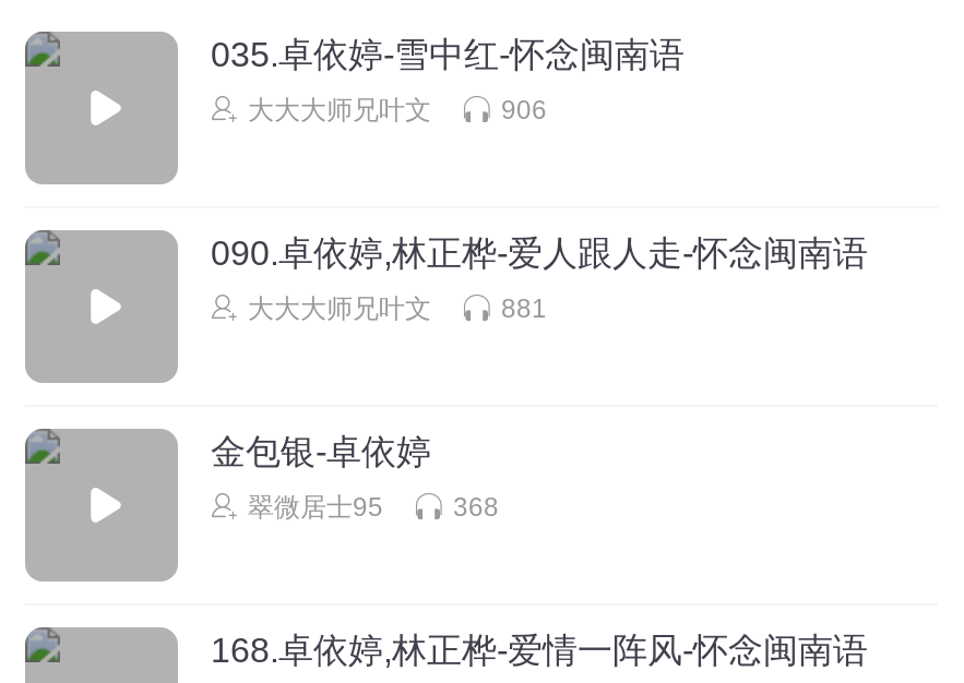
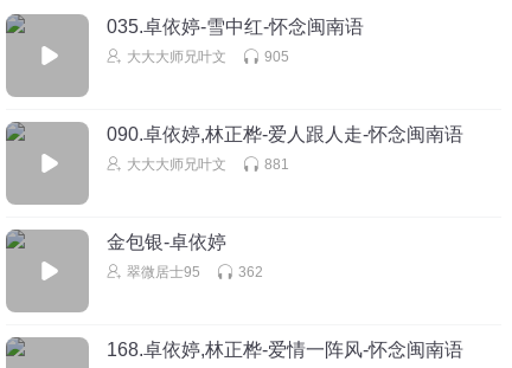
- 906
+ 905

- 368
+ 362
